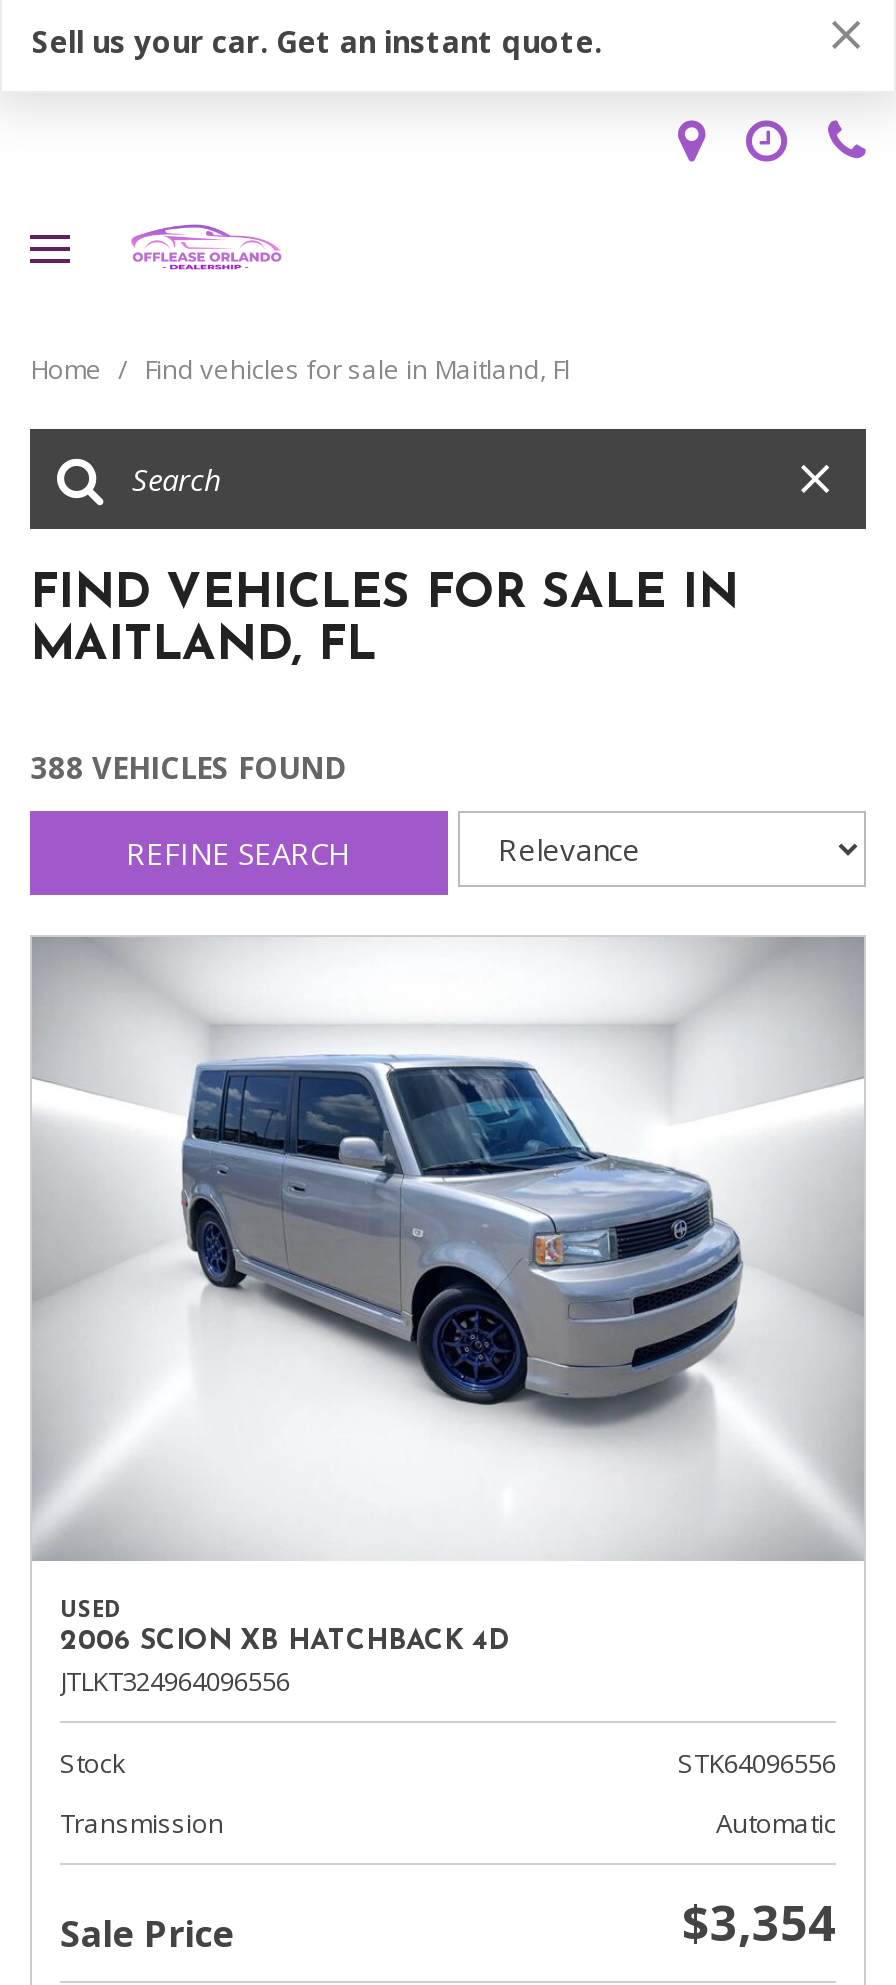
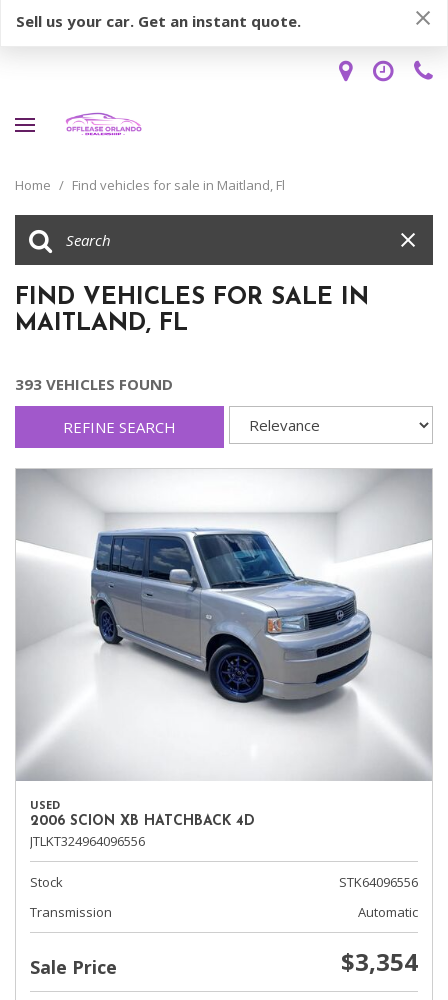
- 388 VEHICLES FOUND
+ 393 VEHICLES FOUND
